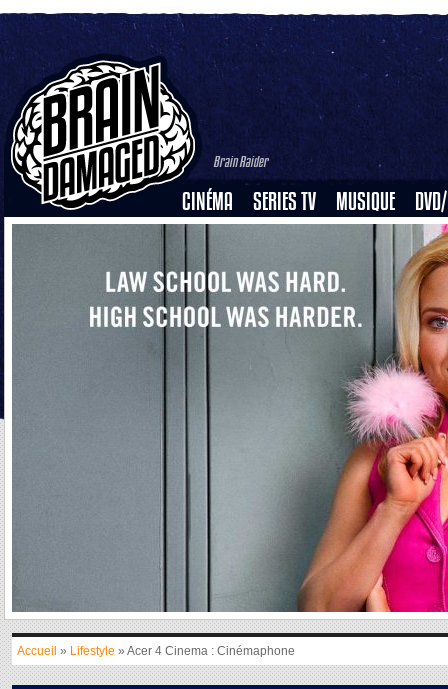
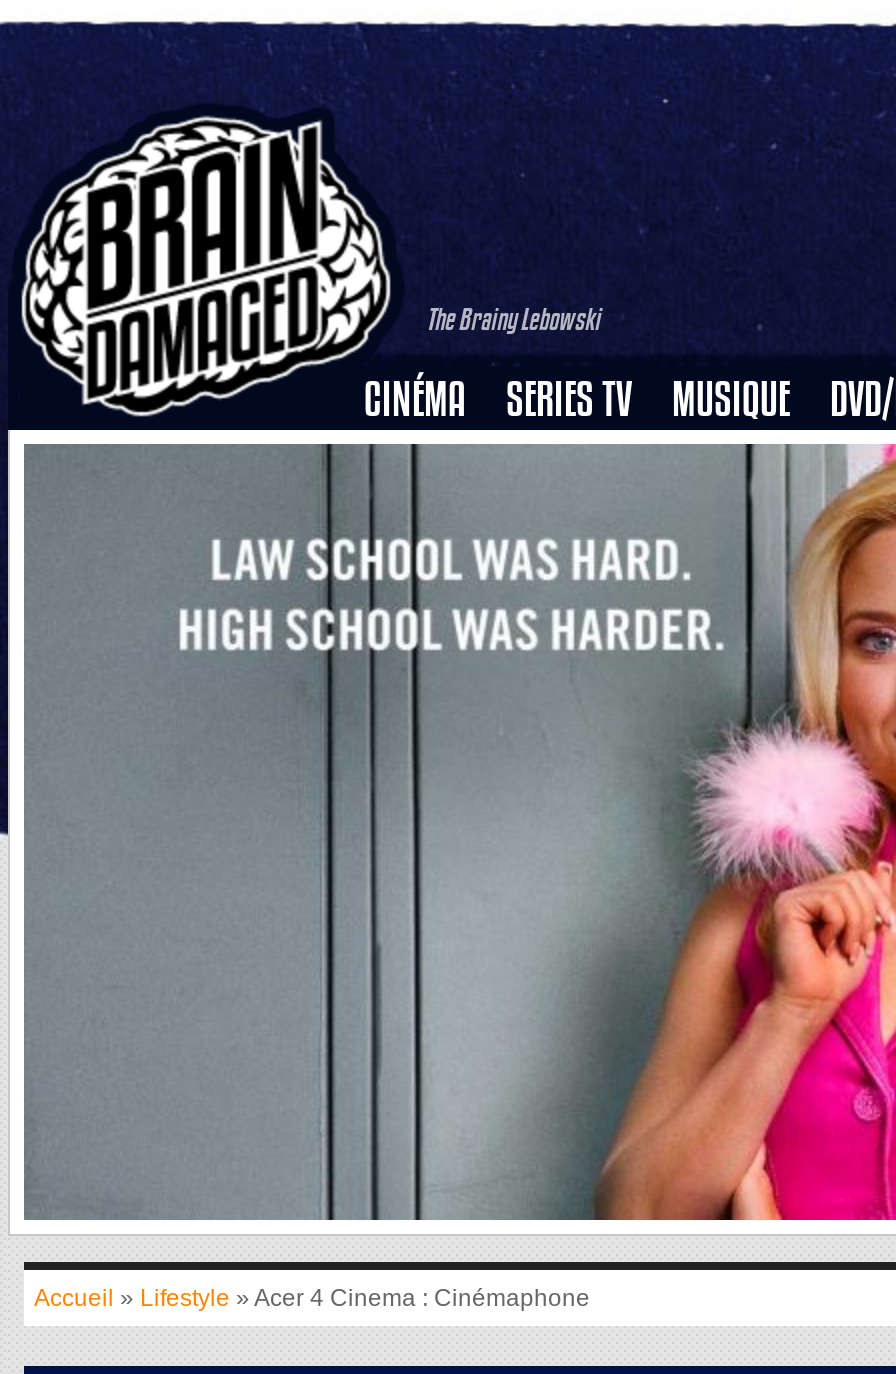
- Brain Raider
+ The Brainy Lebowski
